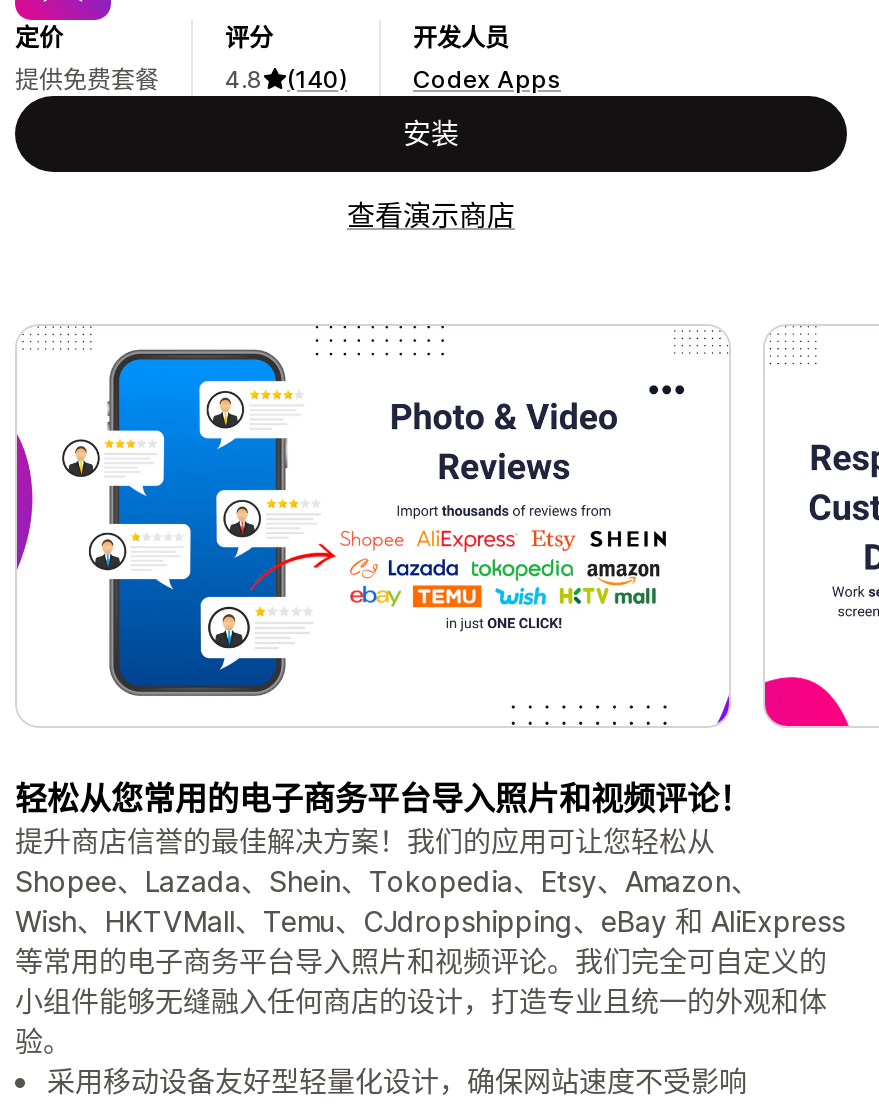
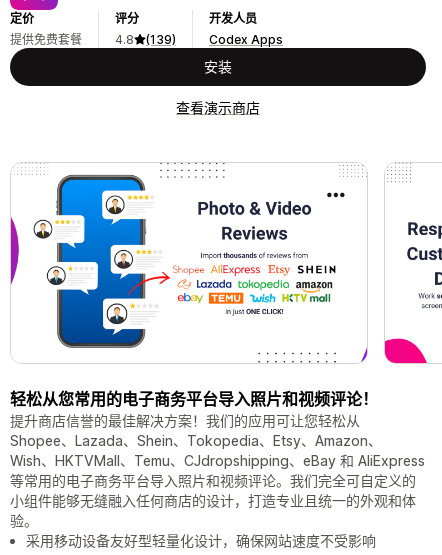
- 4.8 (140)
+ 4.8 (139)
